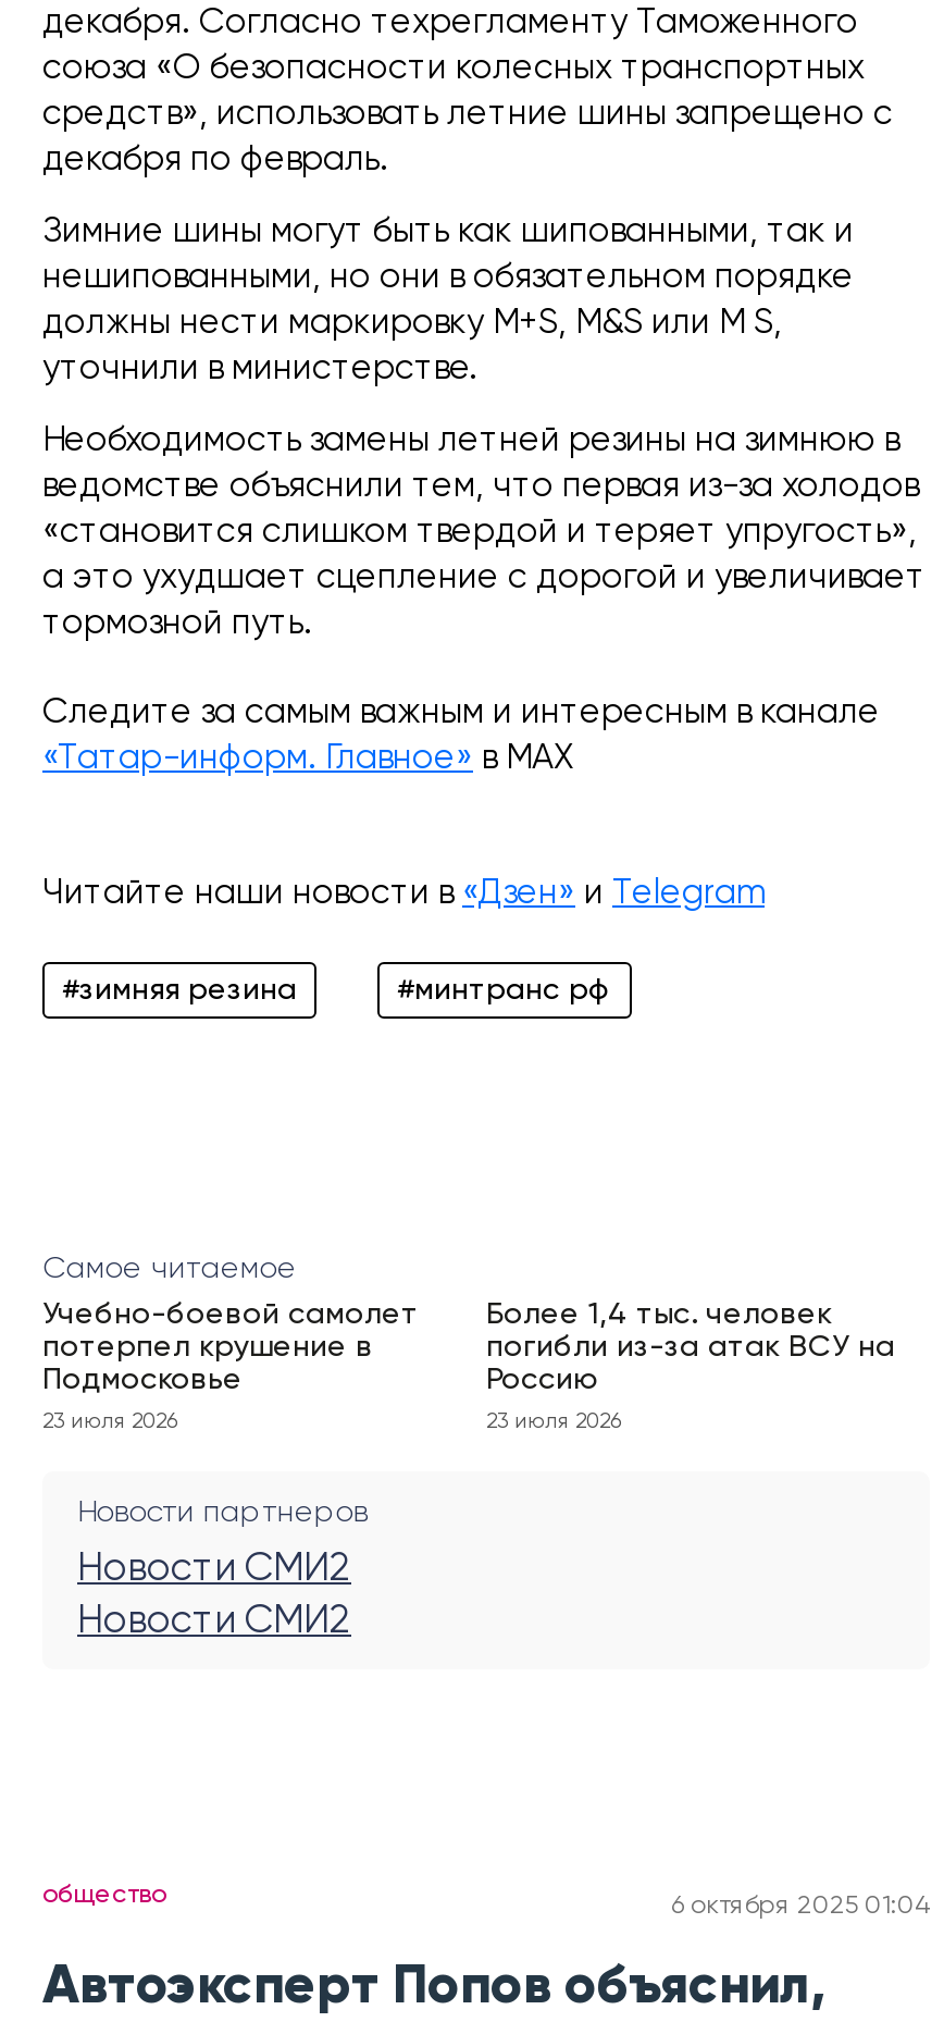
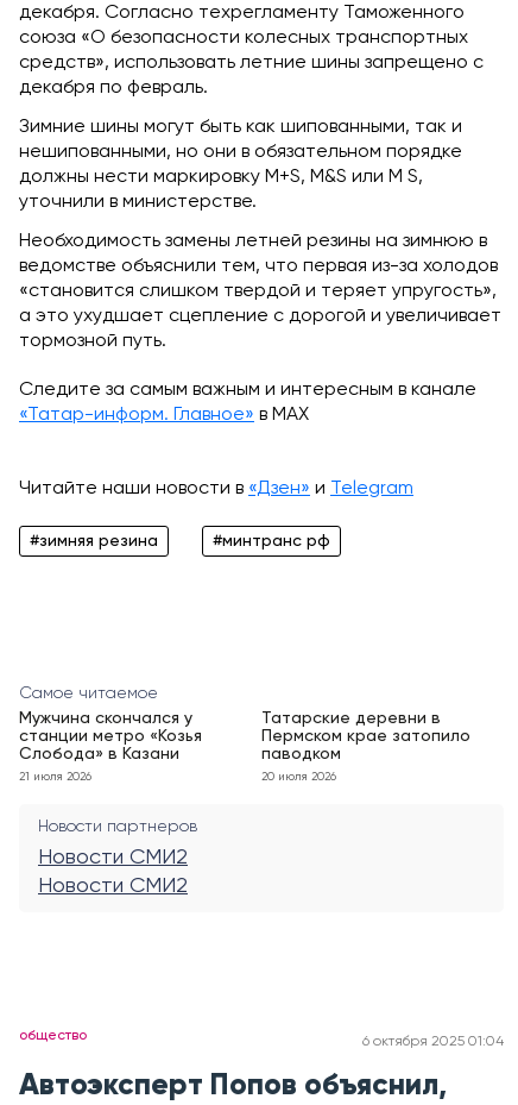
- Учебно-боевой самолет
- потерпел крушение в
- Подмосковье
+ Мужчина скончался у
+ станции метро «Козья
+ Слобода» в Казани

- Более 1,4 тыс. человек
- погибли из-за атак ВСУ на
- Россию
+ Татарские деревни в
+ Пермском крае затопило
+ паводком

- 23 июля 2026
+ 21 июля 2026

- 23 июля 2026
+ 20 июля 2026
